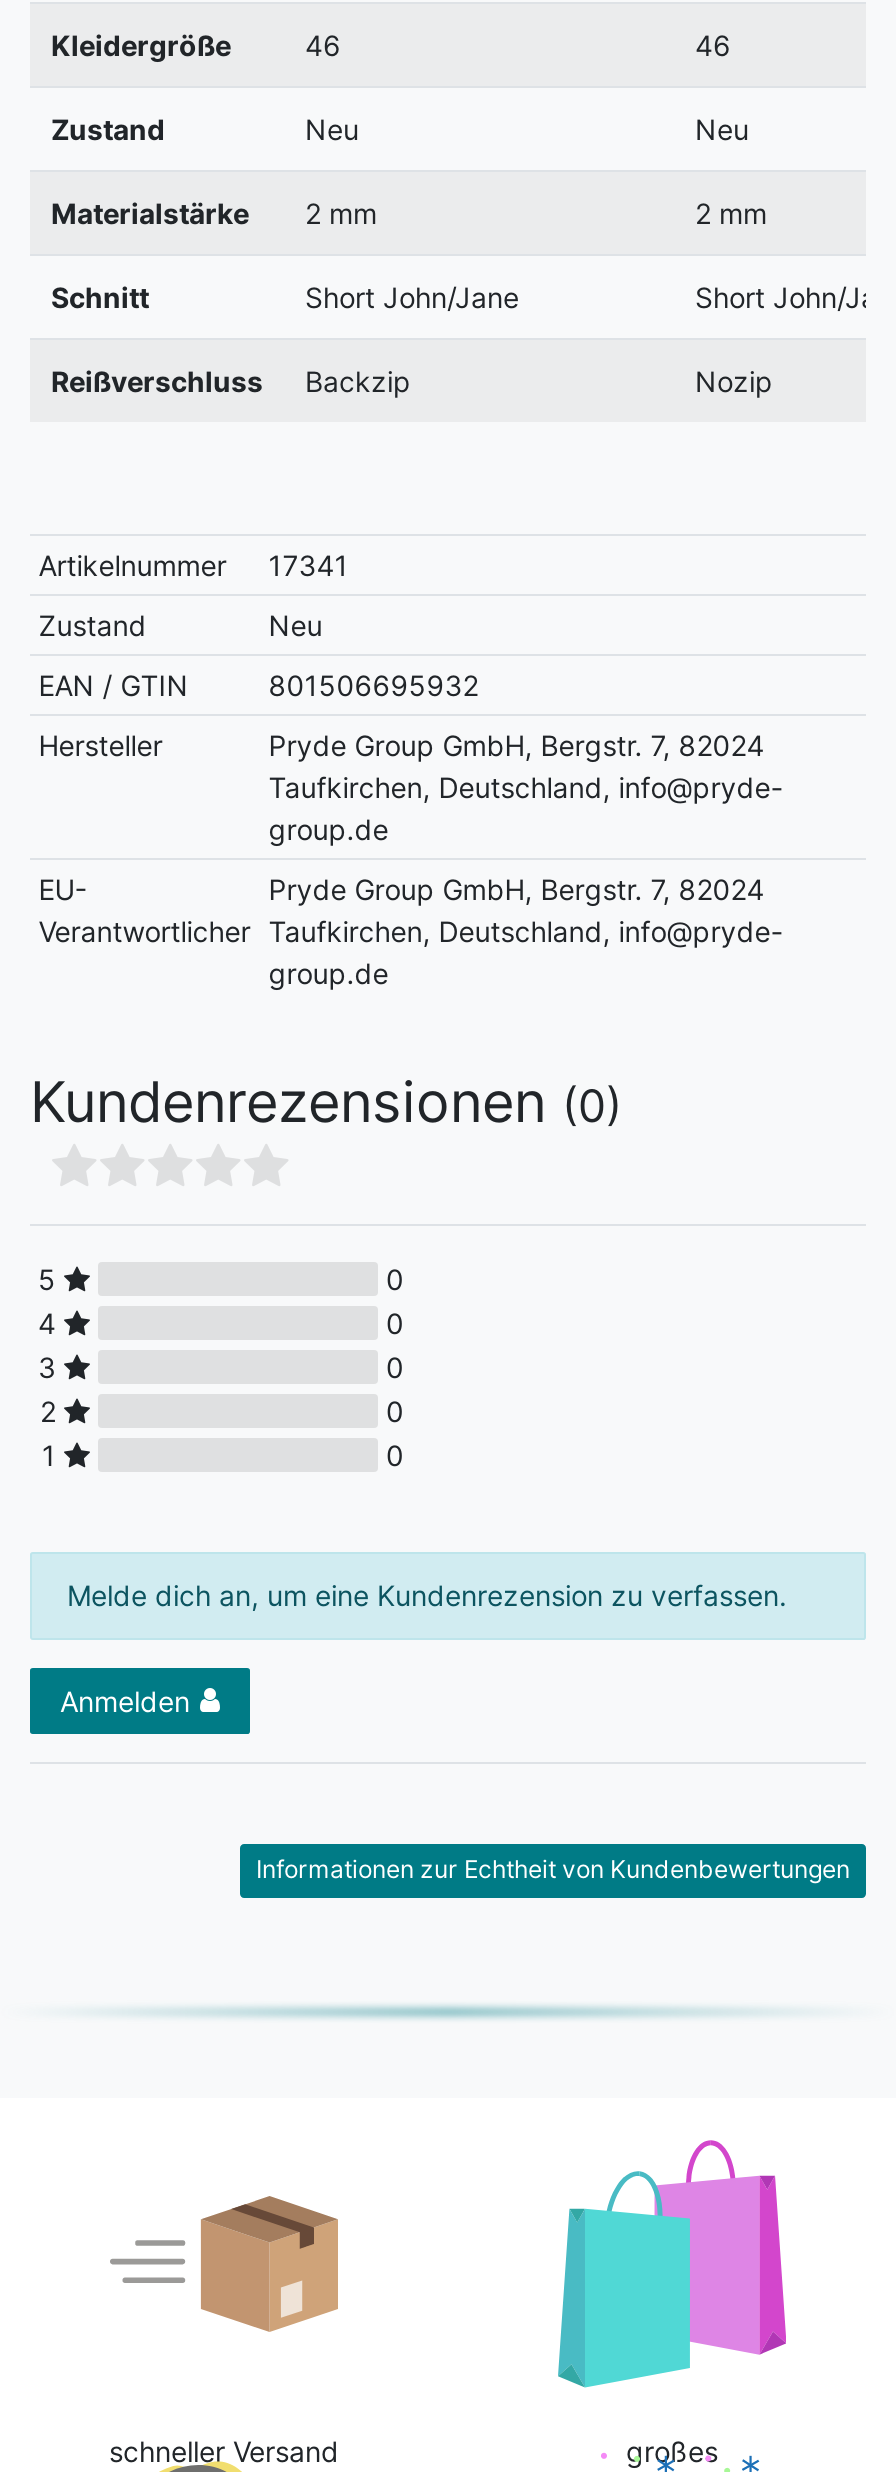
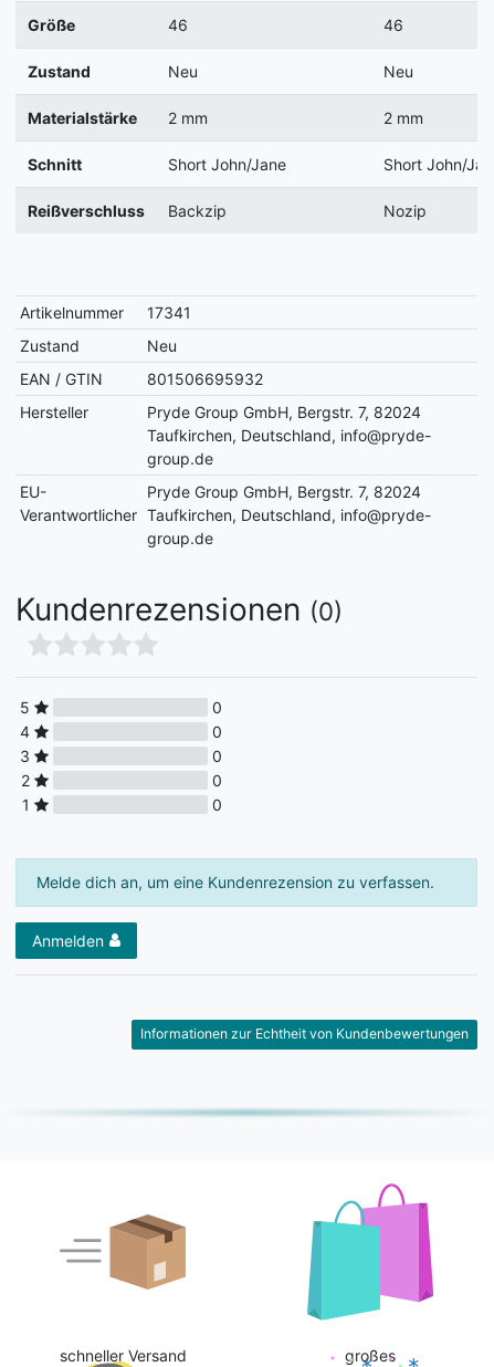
- Kleidergröße
+ Größe
